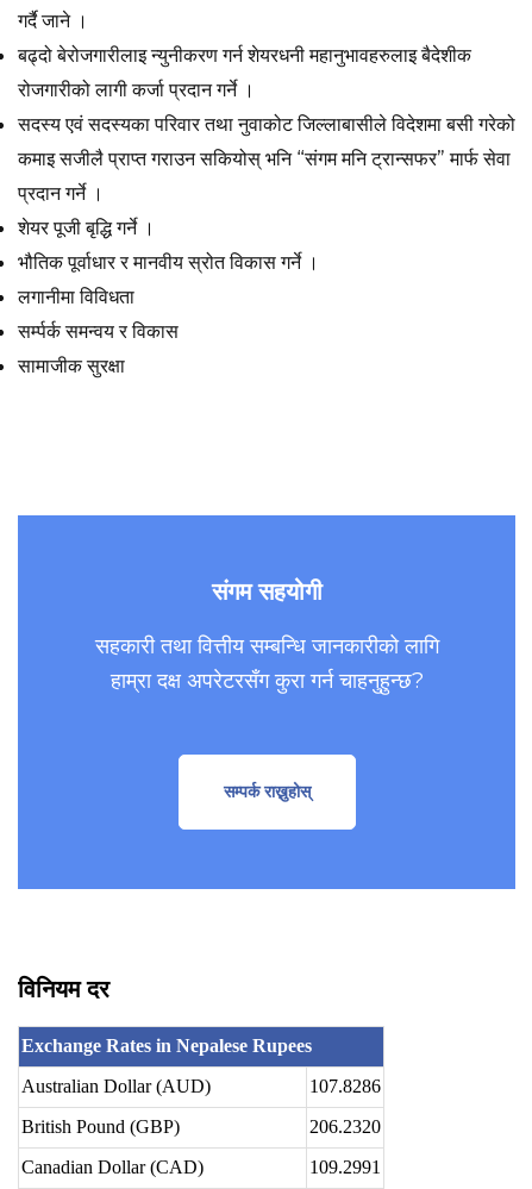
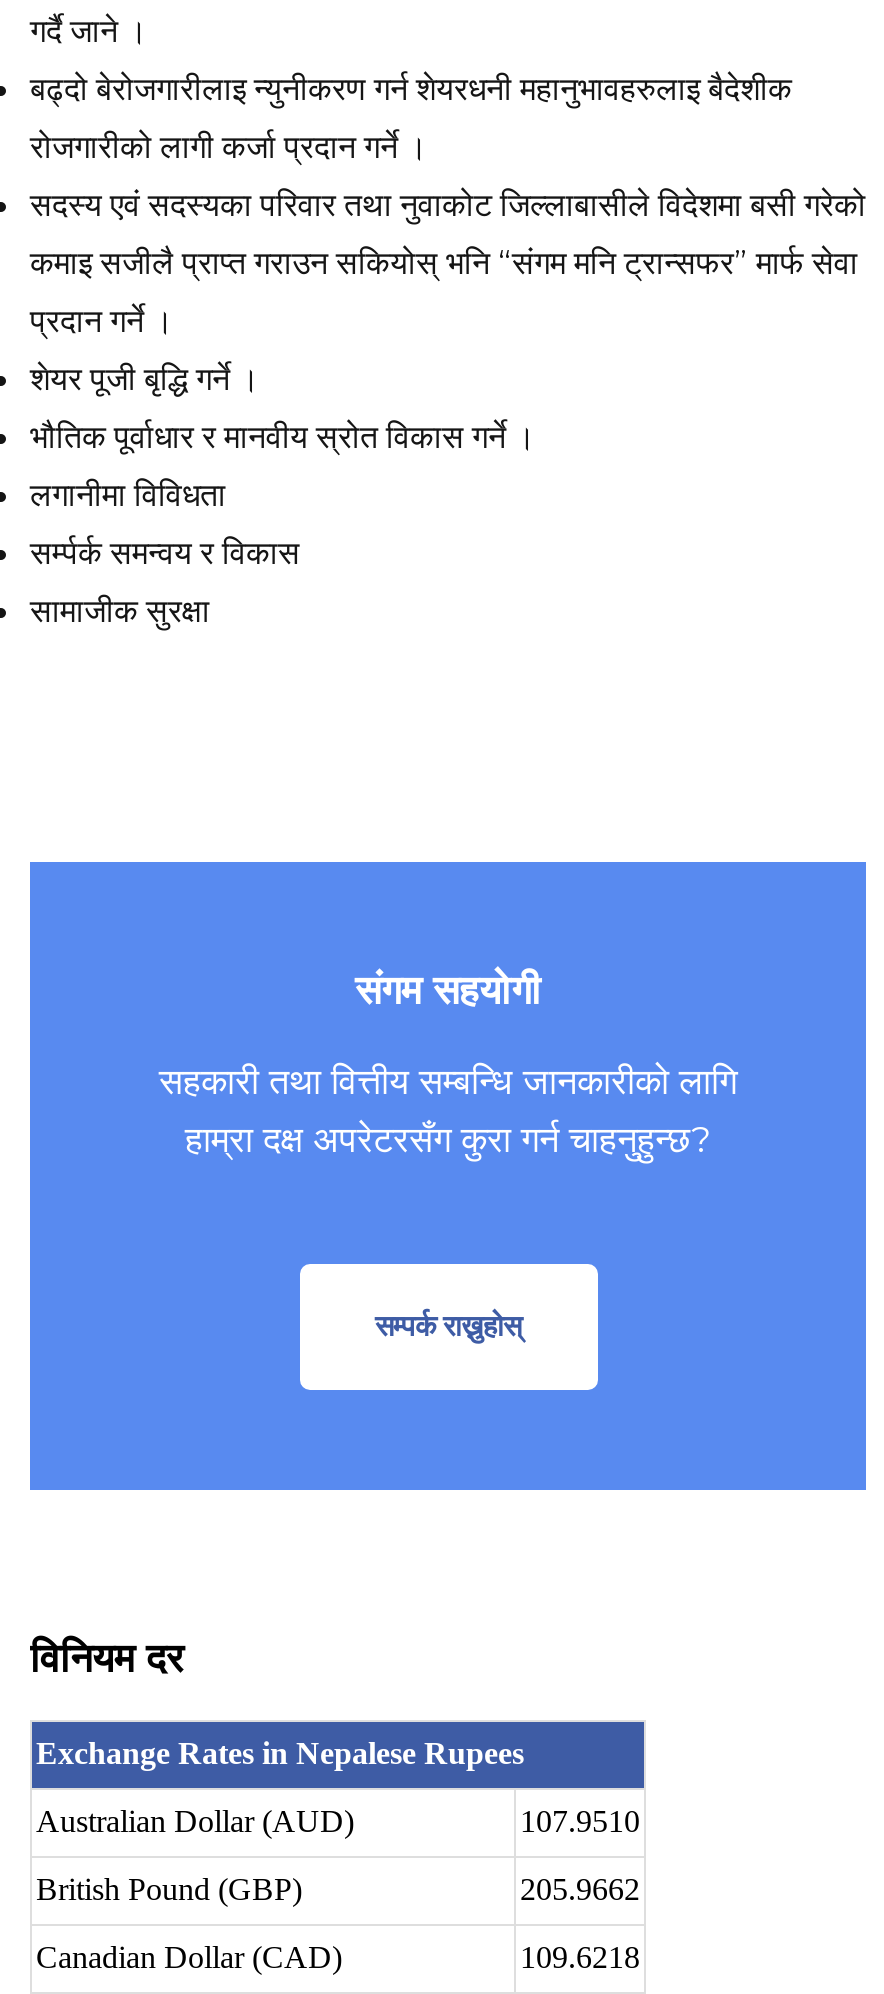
- 107.8286
+ 107.9510

- 206.2320
+ 205.9662

- 109.2991
+ 109.6218
